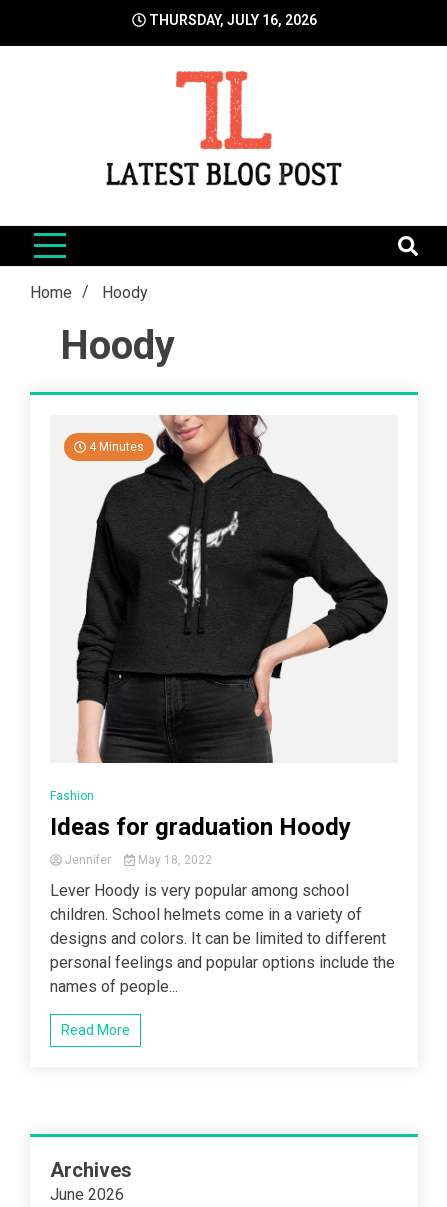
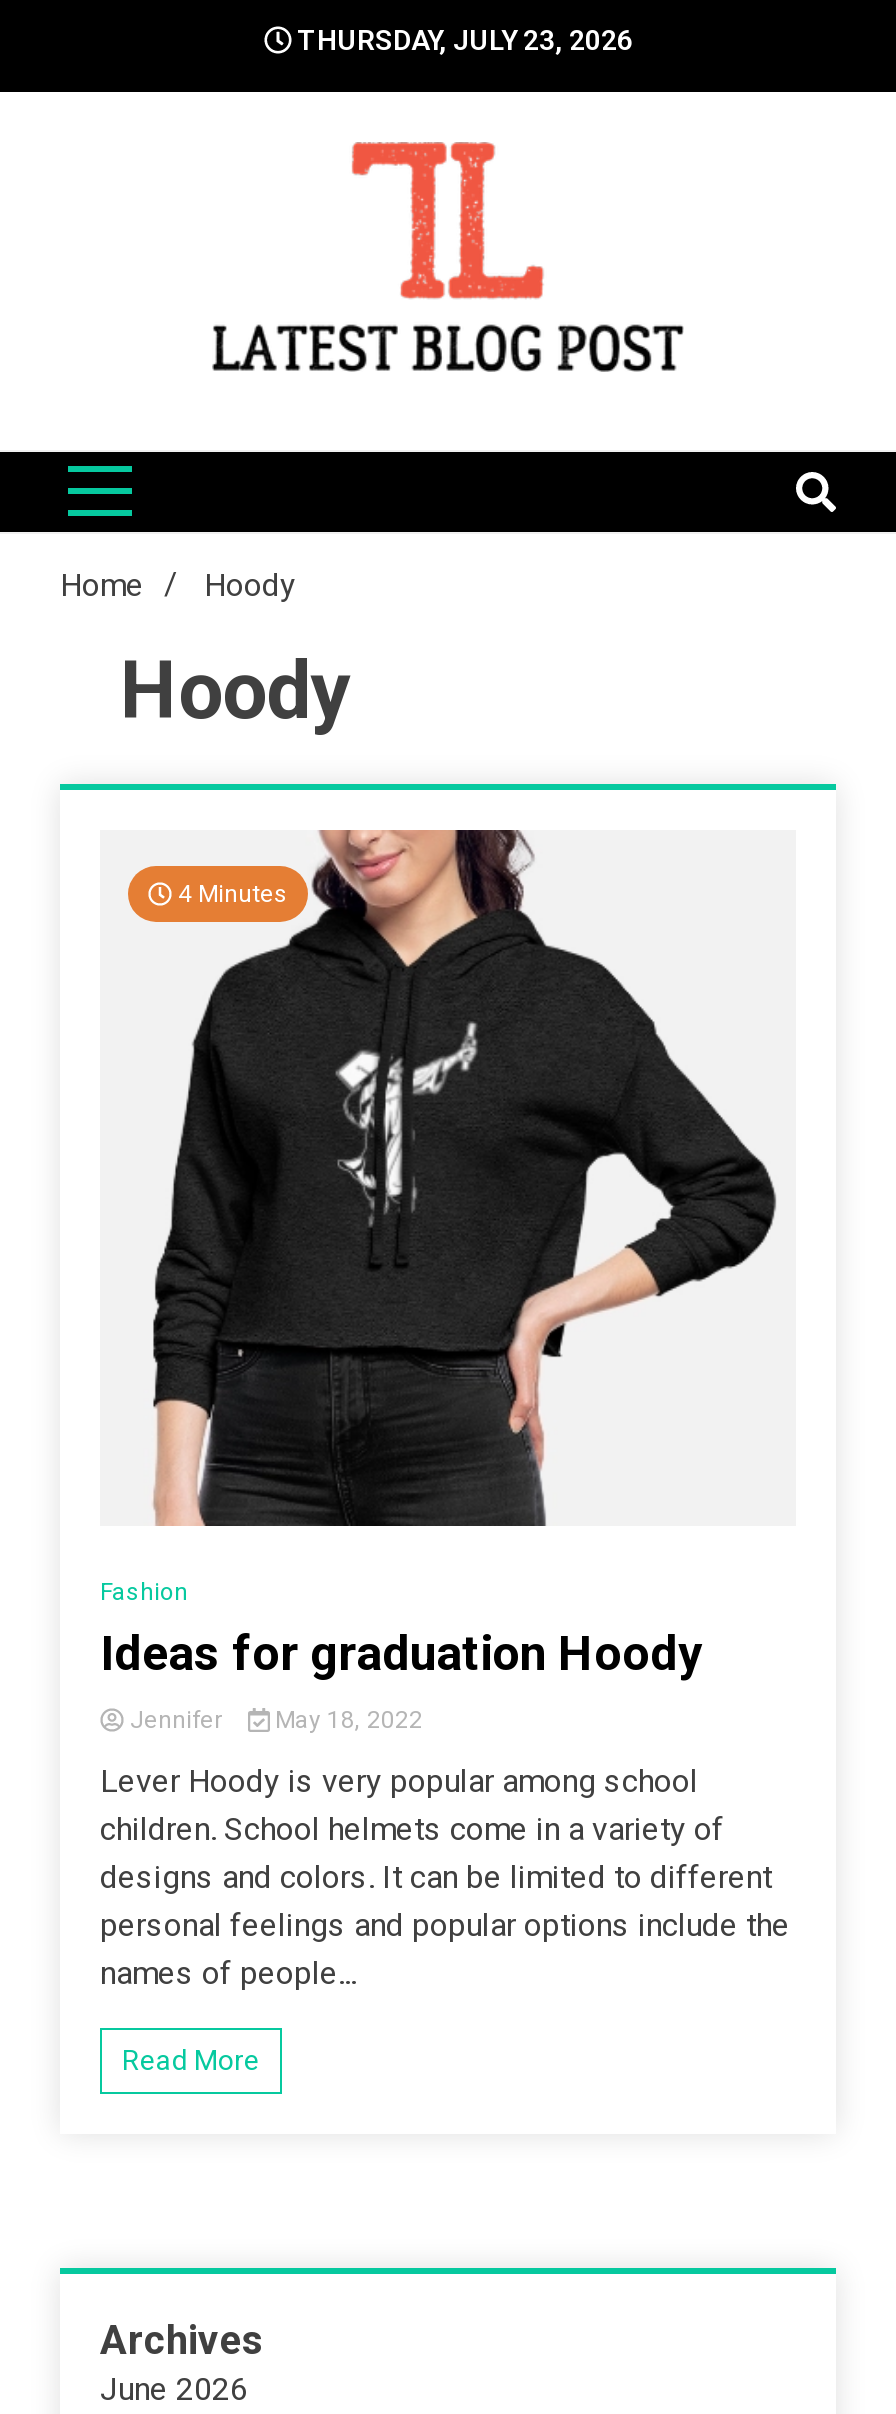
- THURSDAY, JULY 16, 2026
+ THURSDAY, JULY 23, 2026
